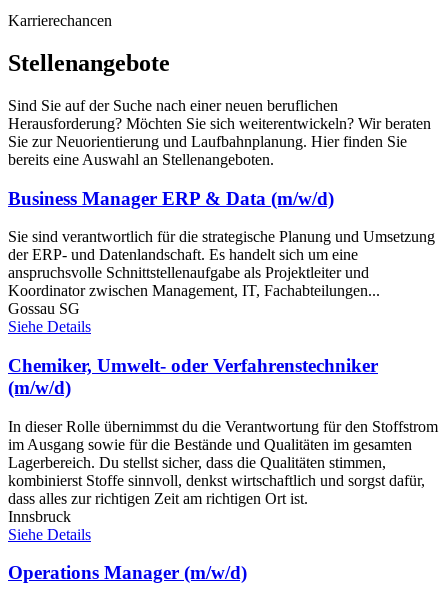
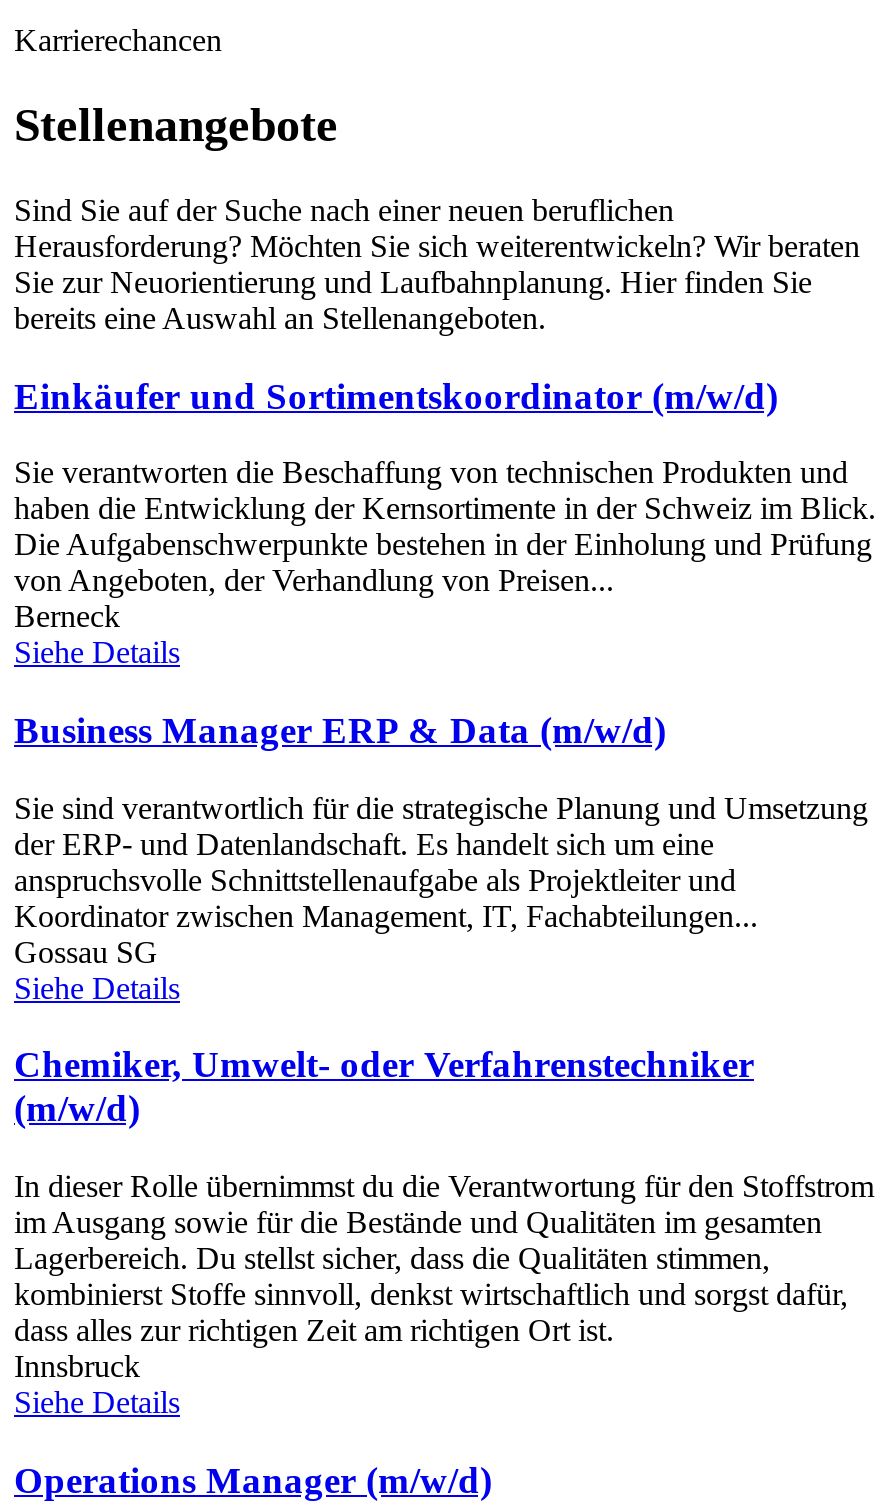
+ Einkäufer und Sortimentskoordinator (m/w/d)
+ Sie verantworten die Beschaffung von technischen Produkten und
+ haben die Entwicklung der Kernsortimente in der Schweiz im Blick.
+ Die Aufgabenschwerpunkte bestehen in der Einholung und Prüfung
+ von Angeboten, der Verhandlung von Preisen...
+ Berneck
+ Siehe Details
